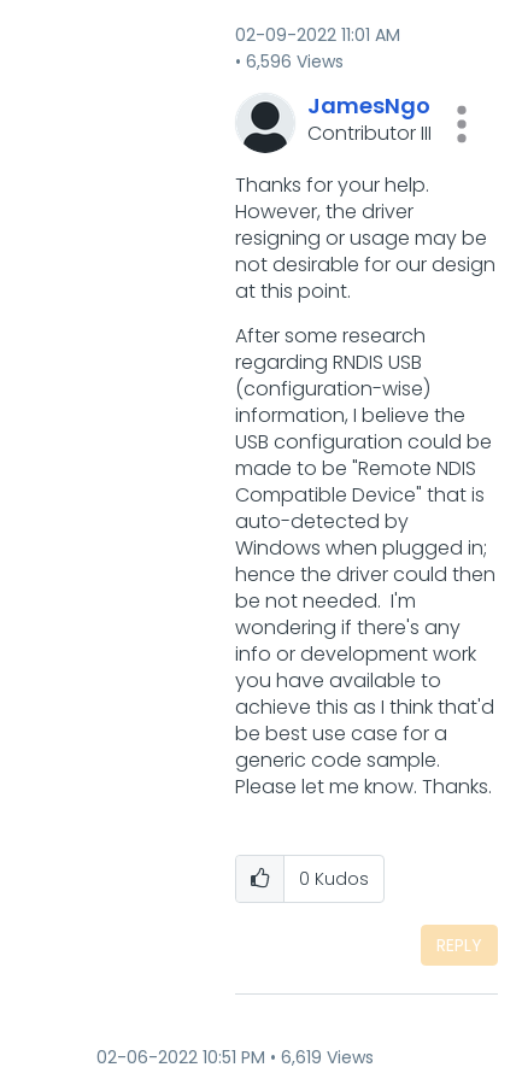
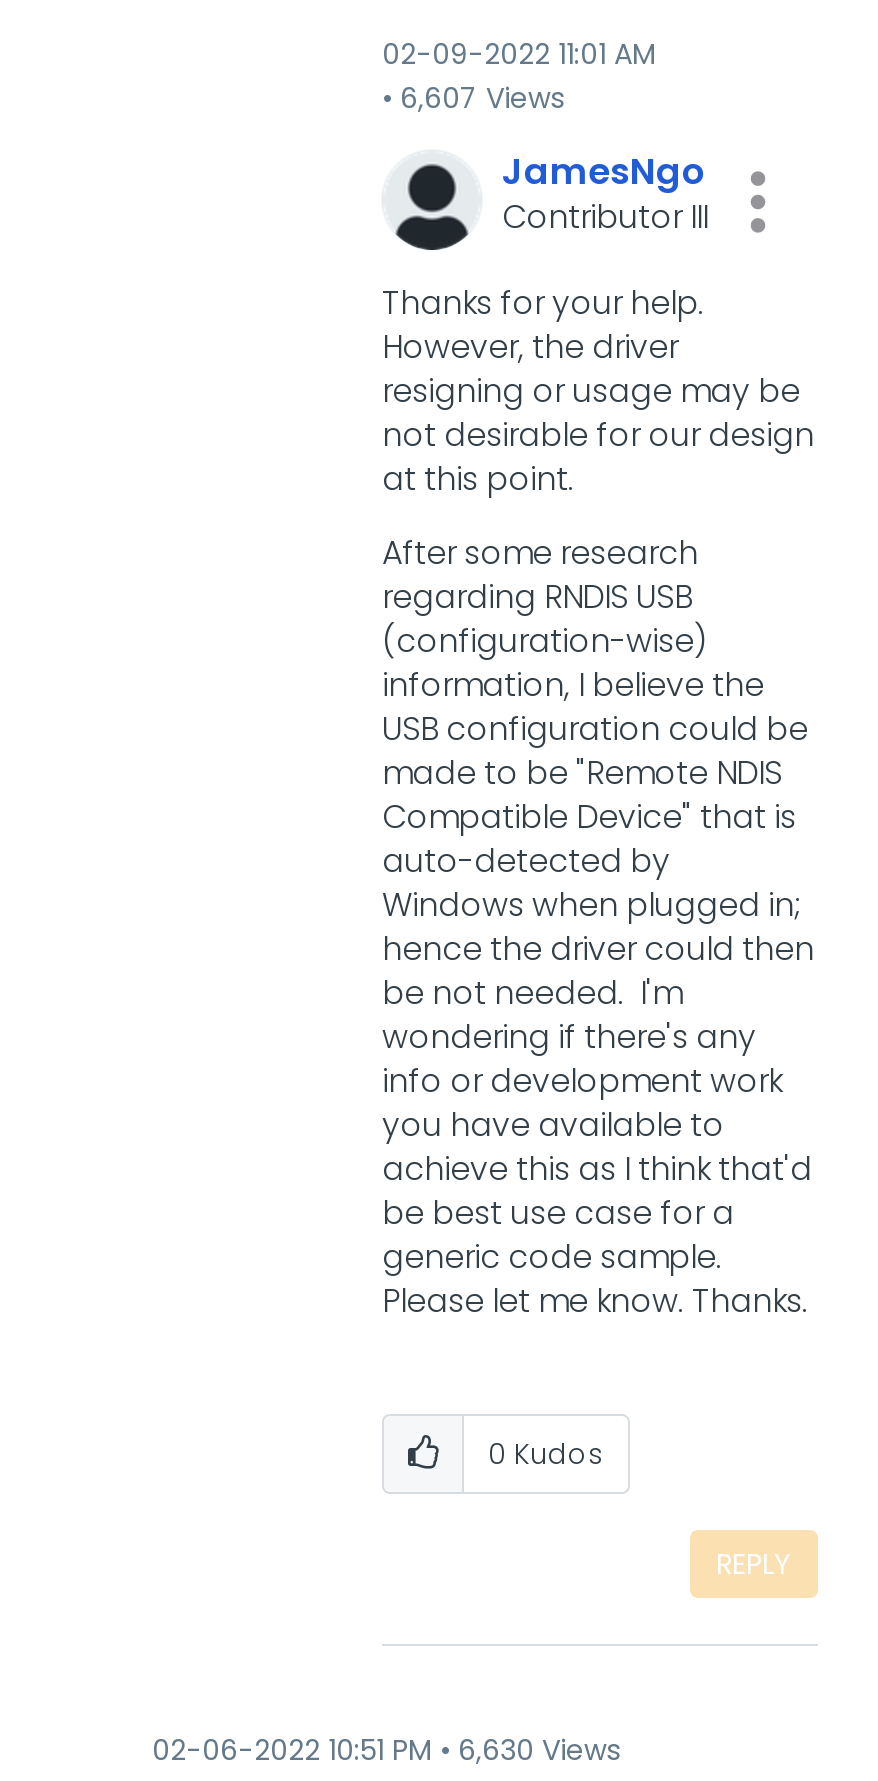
- 6,596 Views
+ 6,607 Views

- 02-06-2022 10:51 PM 6,619 Views
+ 02-06-2022 10:51 PM 6,630 Views
